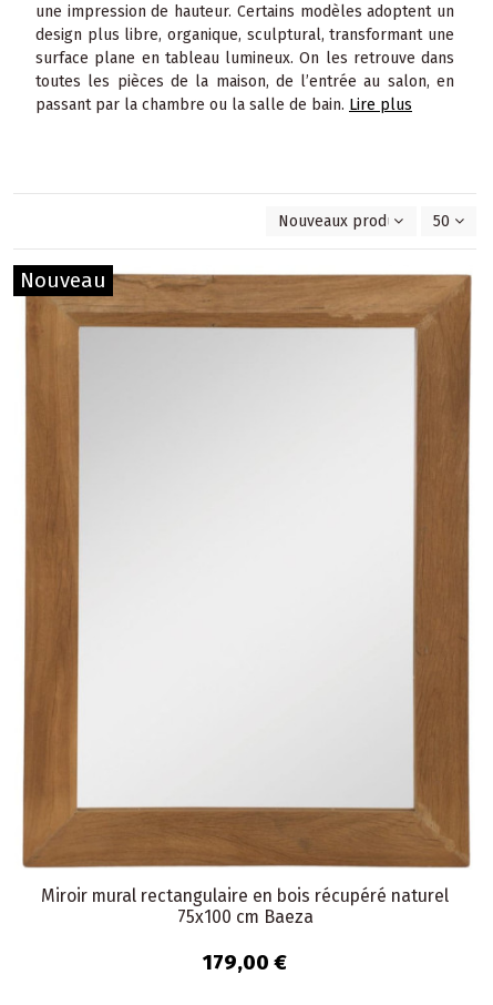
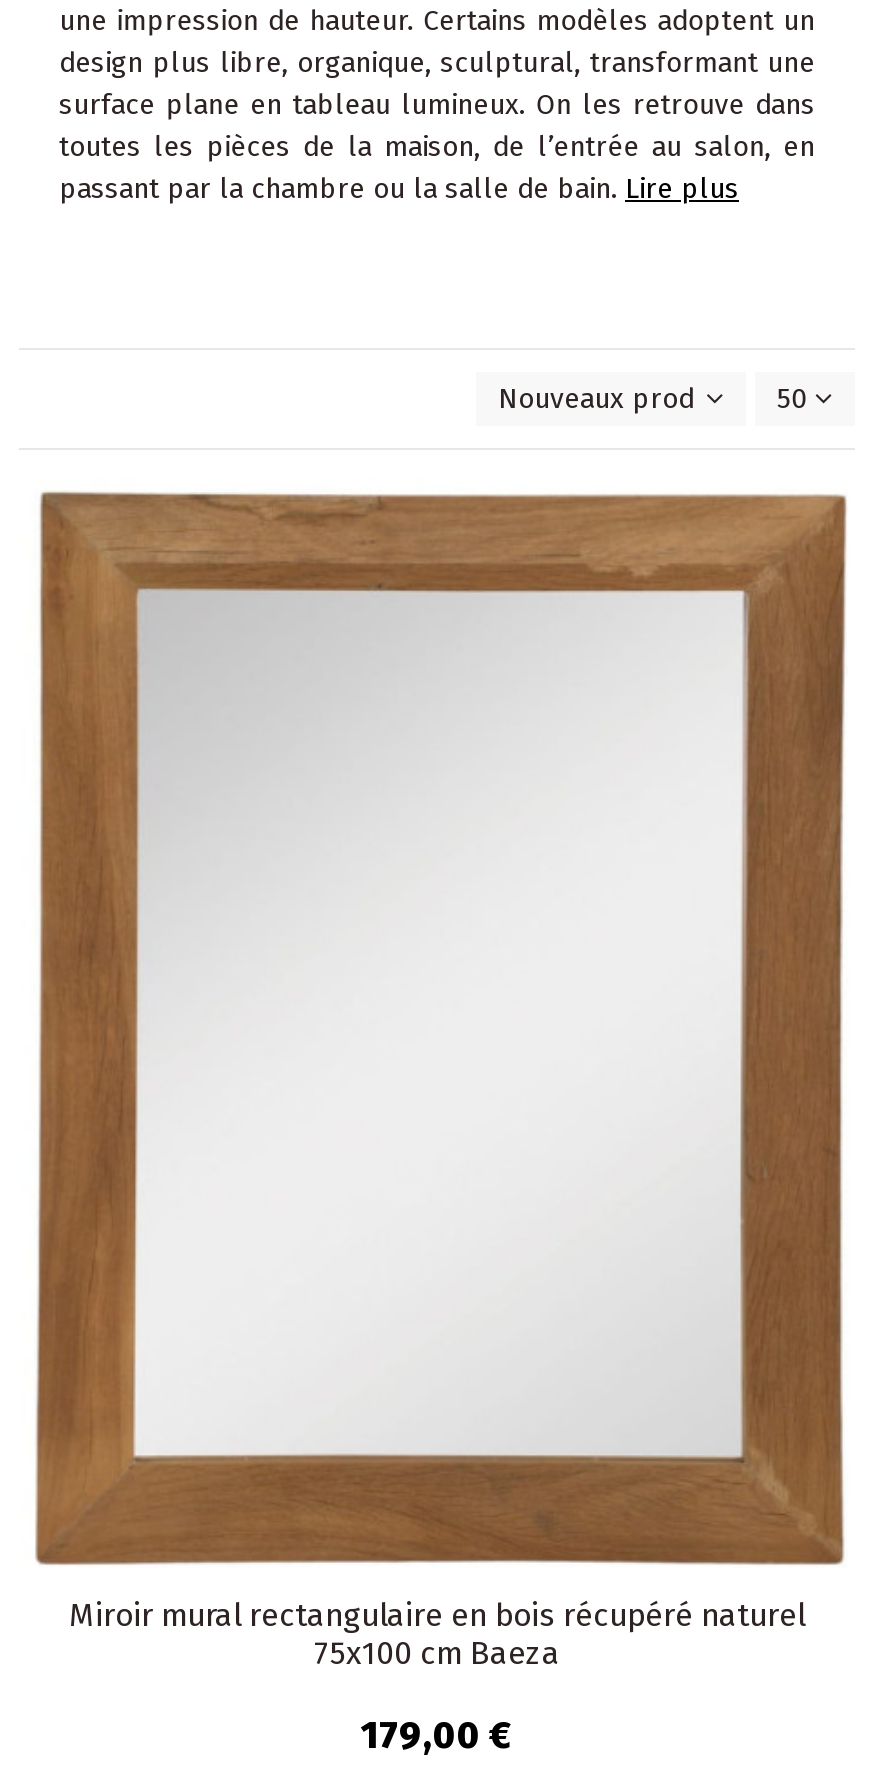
- Nouveau
